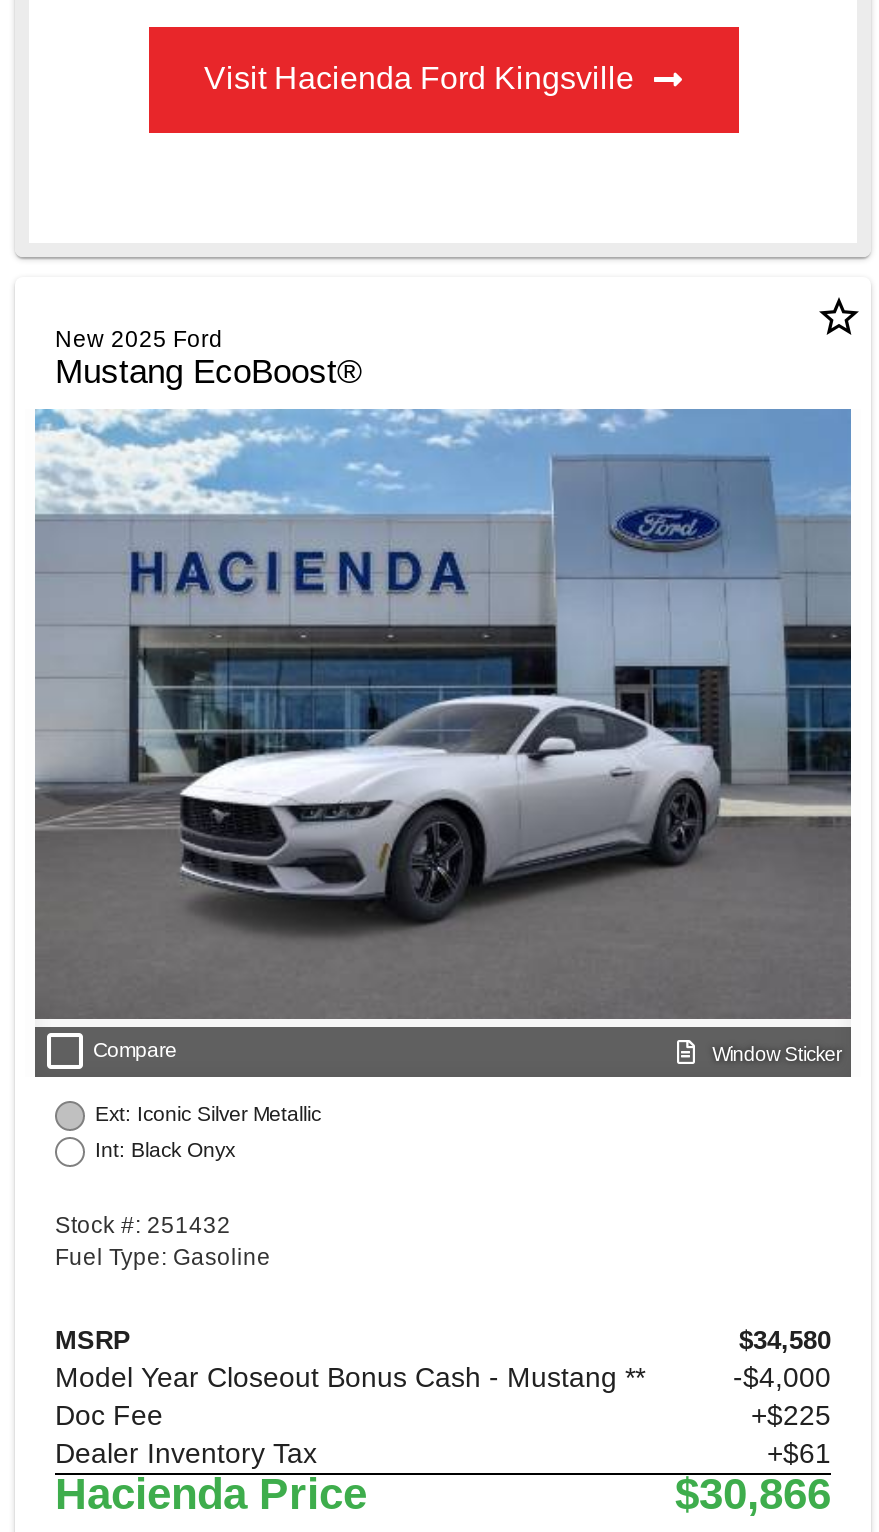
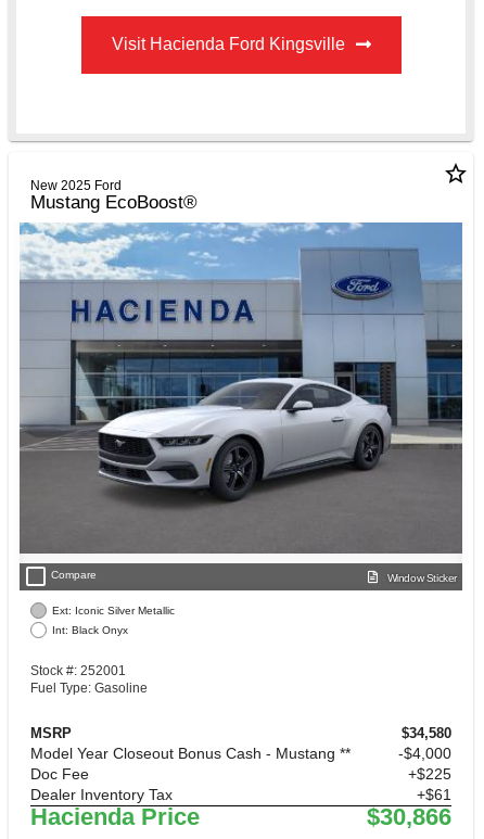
- Stock #: 251432
+ Stock #: 252001
